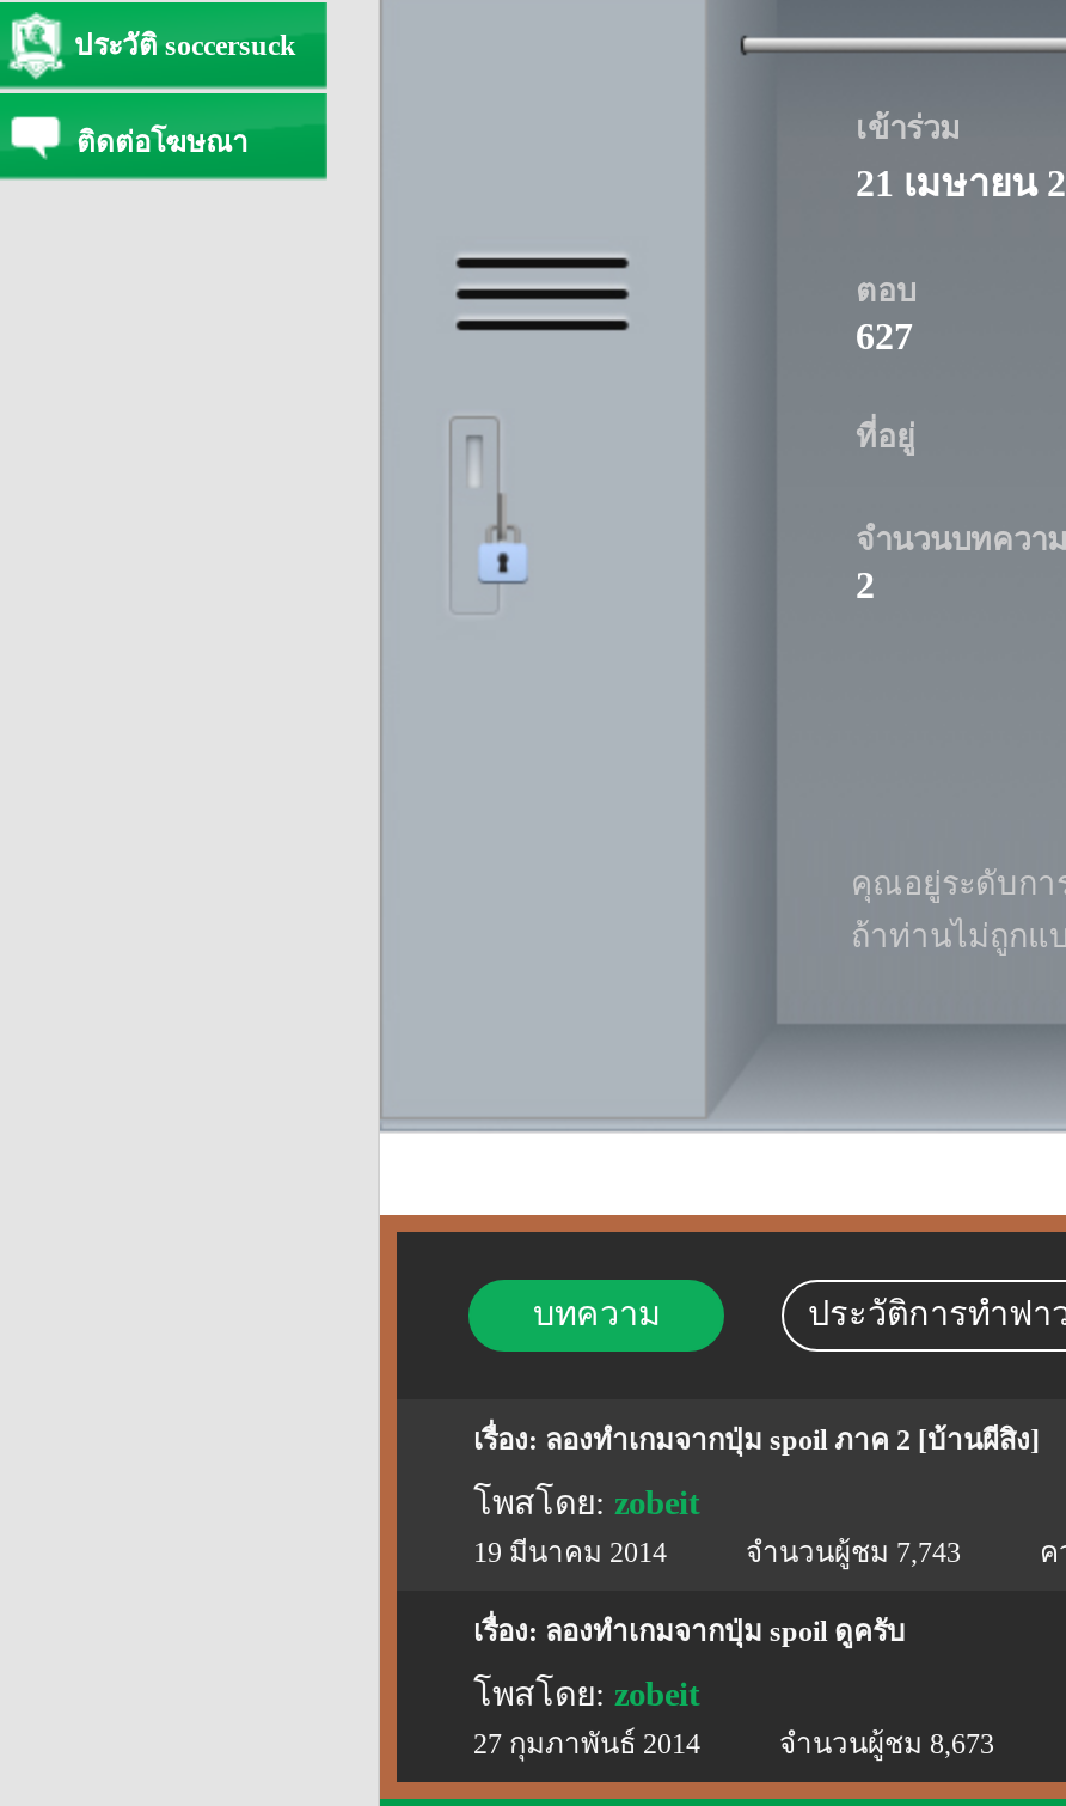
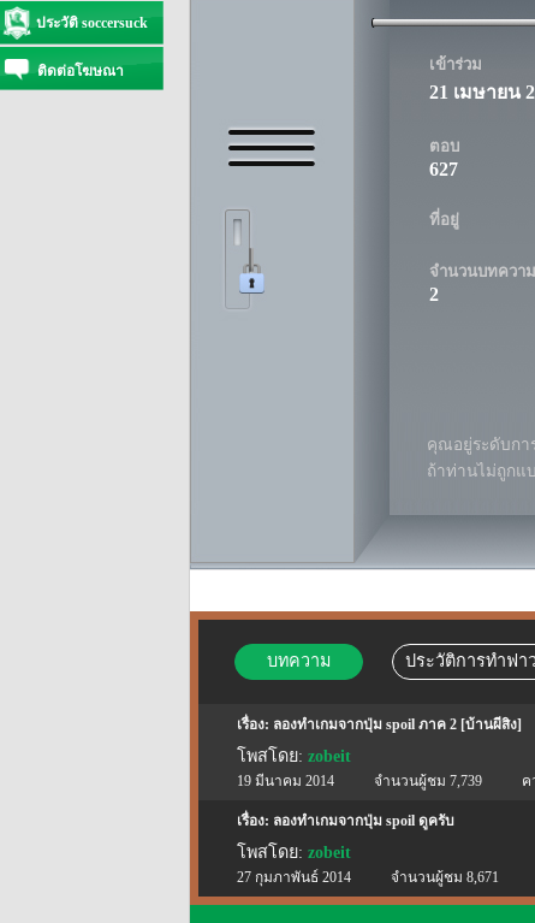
- จำนวนผู้ชม 7,743
+ จำนวนผู้ชม 7,739

- จำนวนผู้ชม 8,673
+ จำนวนผู้ชม 8,671
